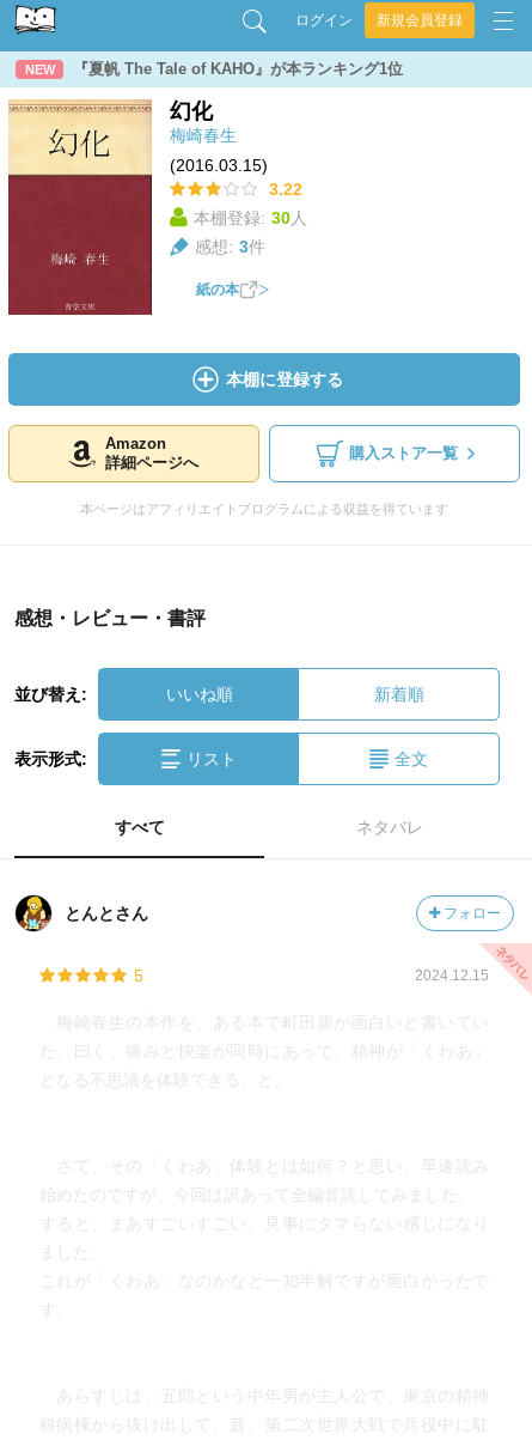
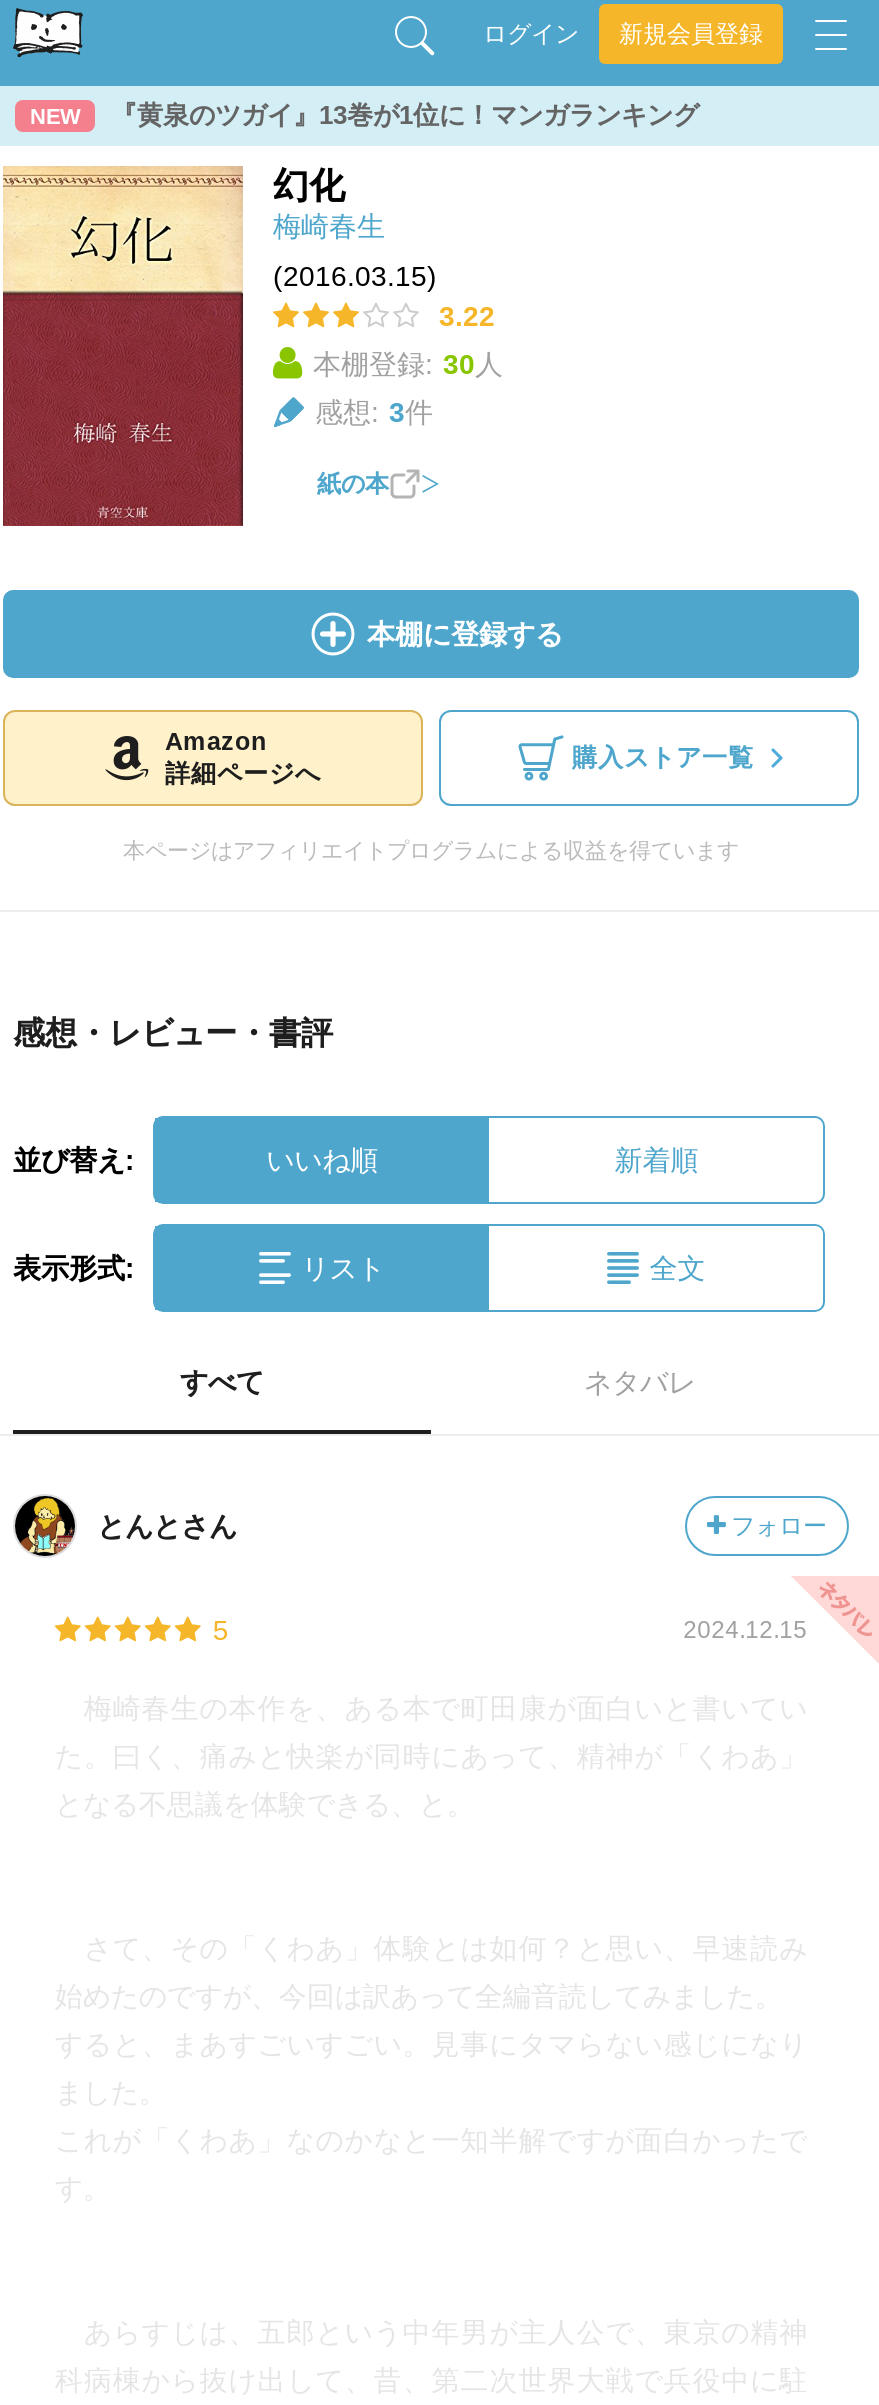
- 『夏帆 The Tale of KAHO』が本ランキング1位
+ 『黄泉のツガイ』13巻が1位に！マンガランキング
